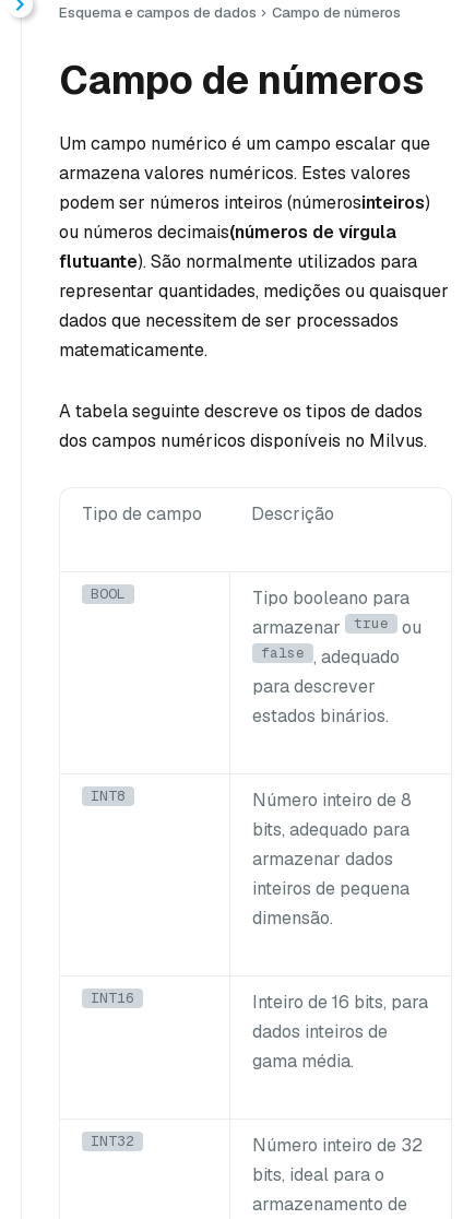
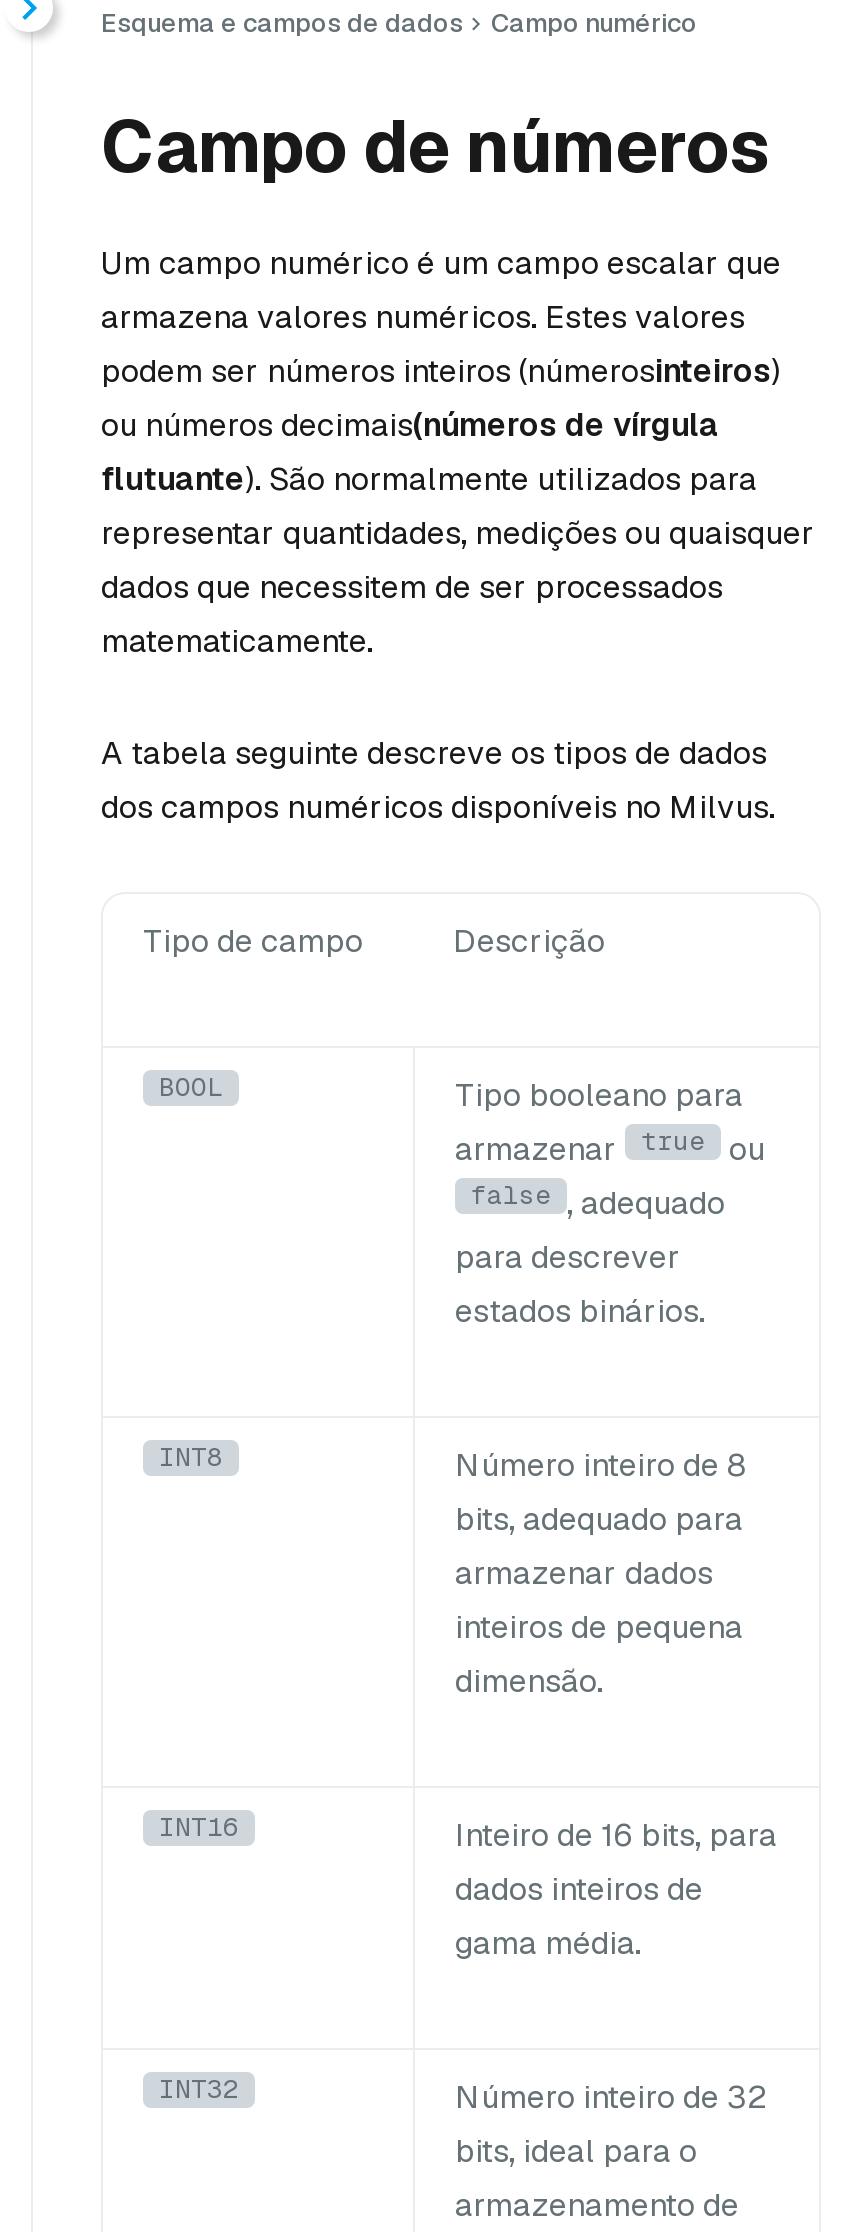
- Campo de números
+ Campo numérico
